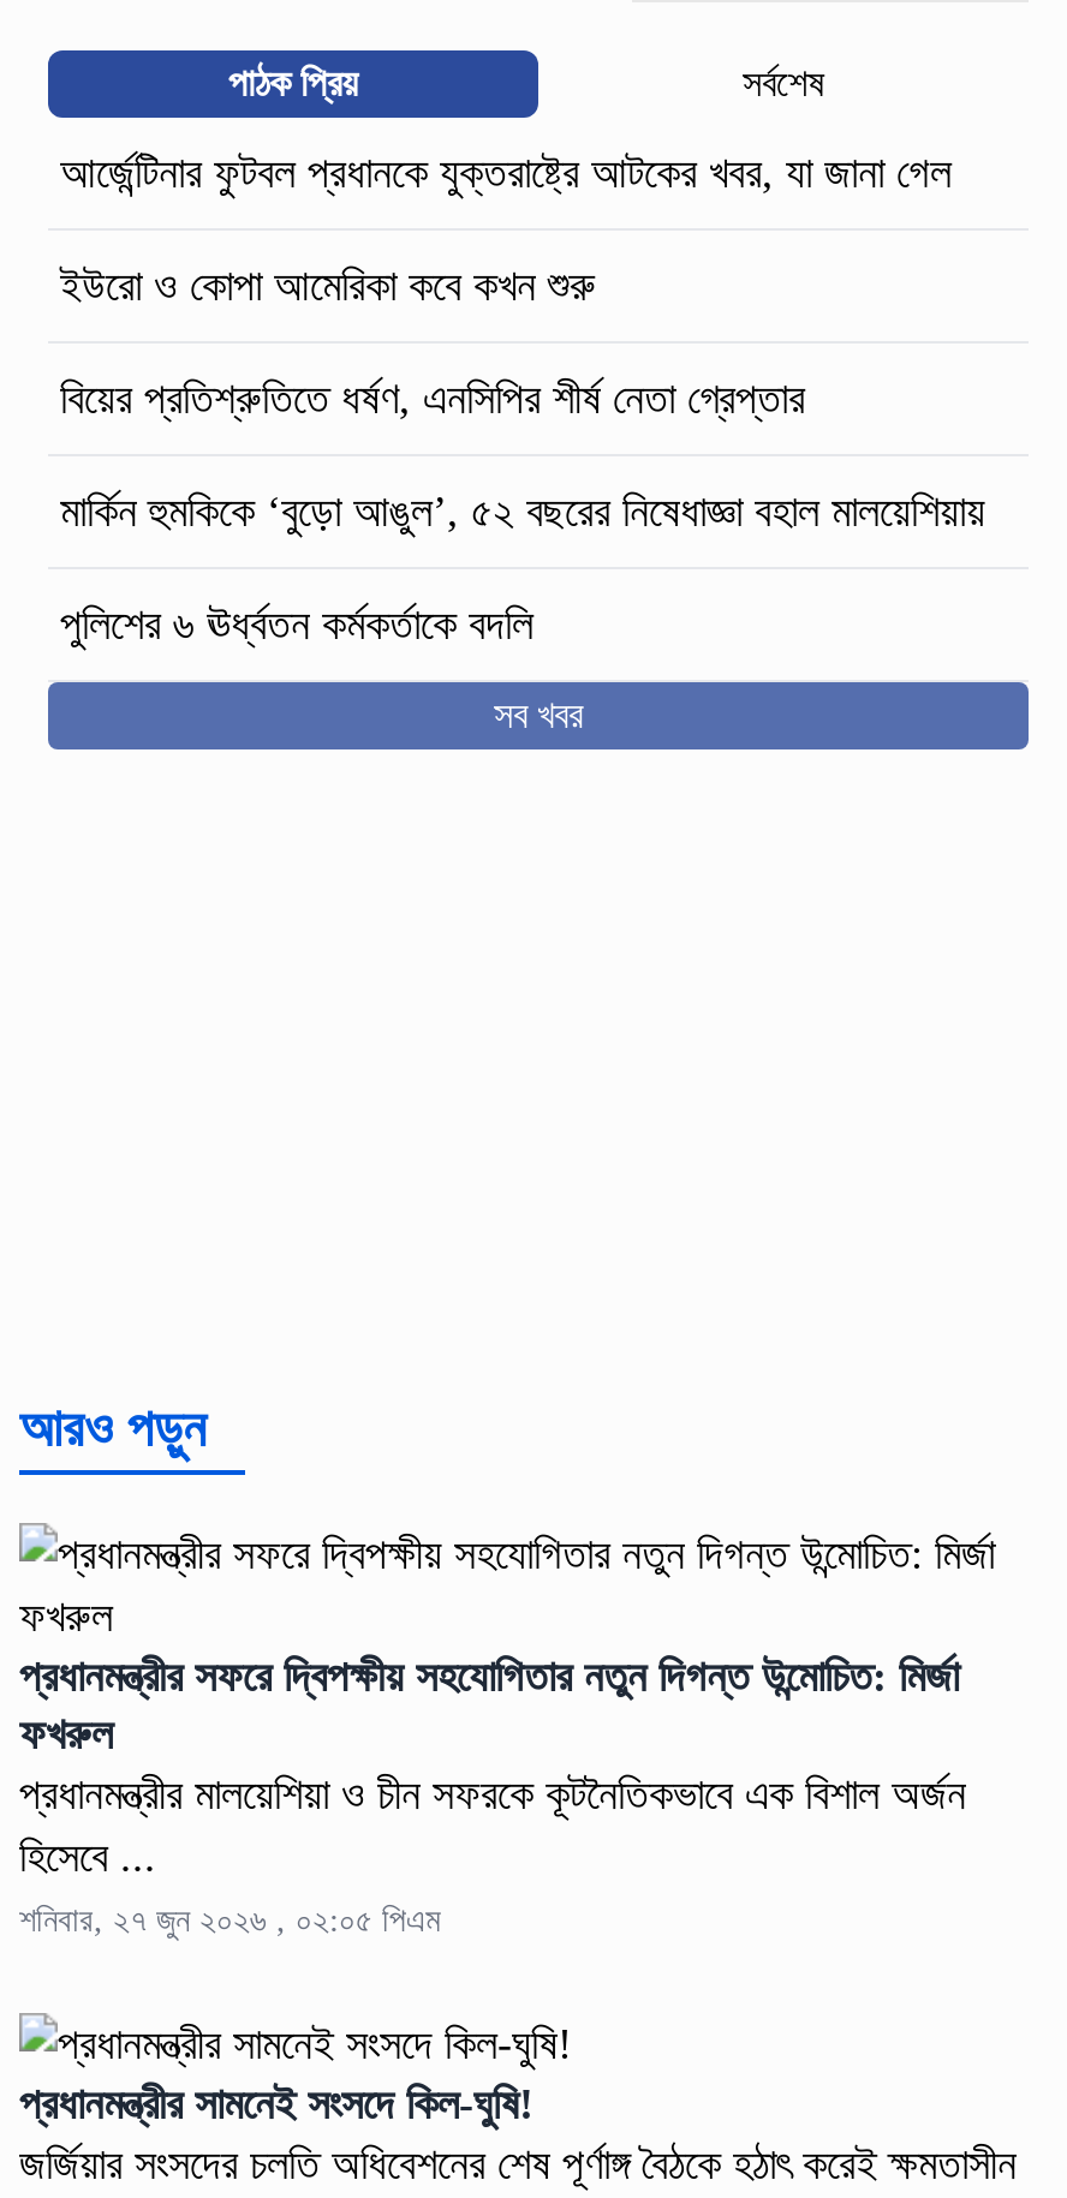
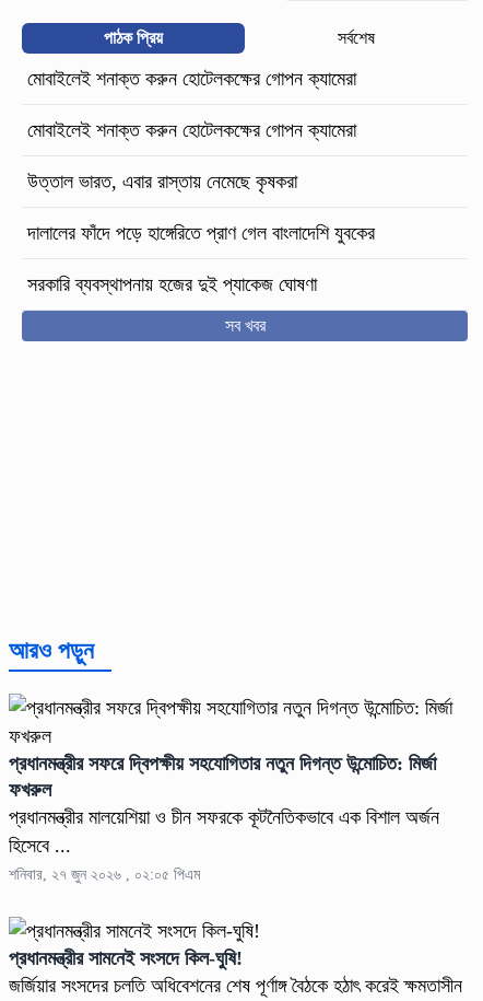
- আর্জেন্টিনার ফুটবল প্রধানকে যুক্তরাষ্ট্রে আটকের খবর, যা জানা গেল
+ মোবাইলেই শনাক্ত করুন হোটেলকক্ষের গোপন ক্যামেরা

- ইউরো ও কোপা আমেরিকা কবে কখন শুরু
+ মোবাইলেই শনাক্ত করুন হোটেলকক্ষের গোপন ক্যামেরা

- বিয়ের প্রতিশ্রুতিতে ধর্ষণ, এনসিপির শীর্ষ নেতা গ্রেপ্তার
+ উত্তাল ভারত, এবার রাস্তায় নেমেছে কৃষকরা

- মার্কিন হুমকিকে ‘বুড়ো আঙুল’, ৫২ বছরের নিষেধাজ্ঞা বহাল মালয়েশিয়ায়
+ দালালের ফাঁদে পড়ে হাঙ্গেরিতে প্রাণ গেল বাংলাদেশি যুবকের

- পুলিশের ৬ ঊর্ধ্বতন কর্মকর্তাকে বদলি
+ সরকারি ব্যবস্থাপনায় হজের দুই প্যাকেজ ঘোষণা
